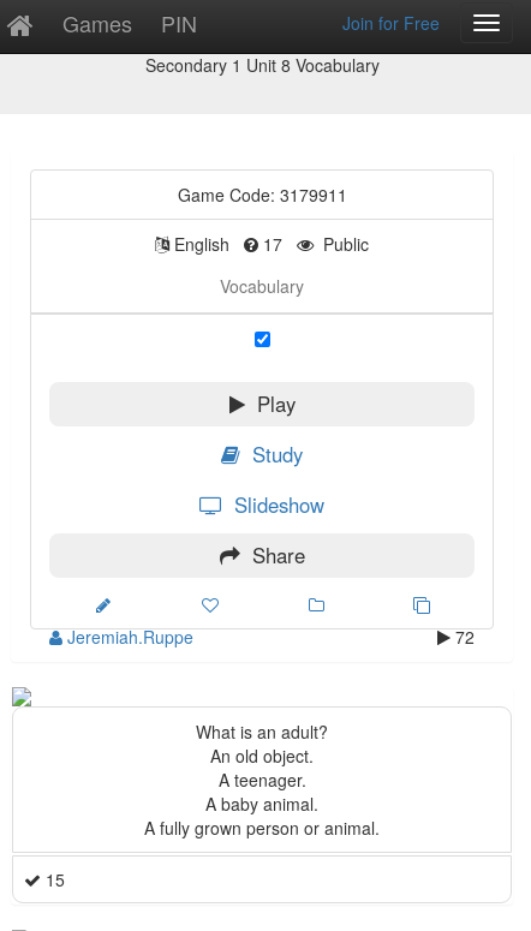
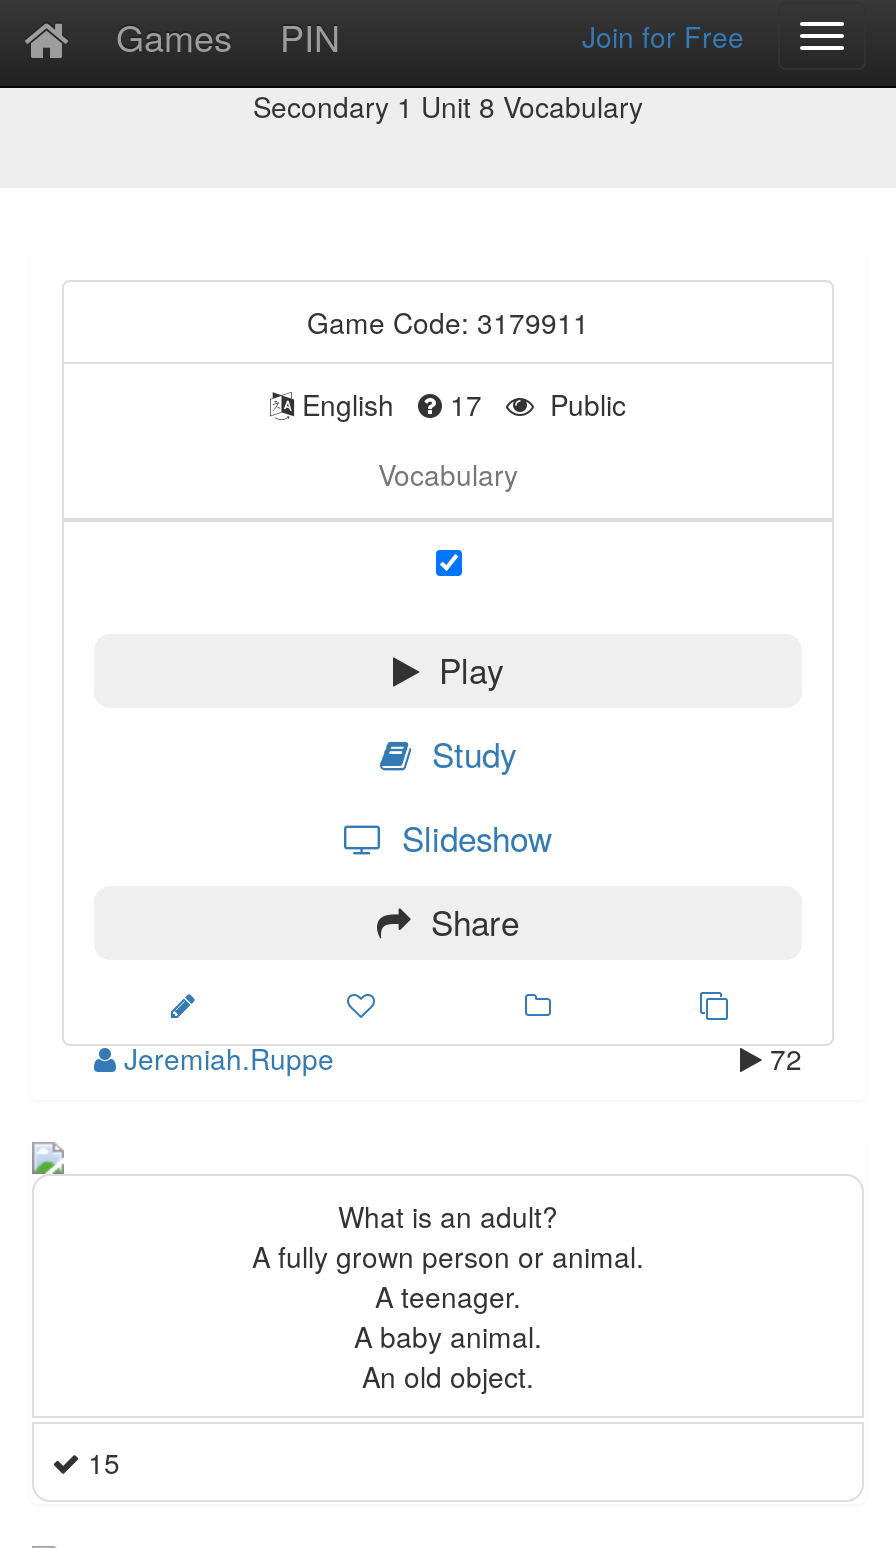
moved down: An old object.

moved up: A fully grown person or animal.
